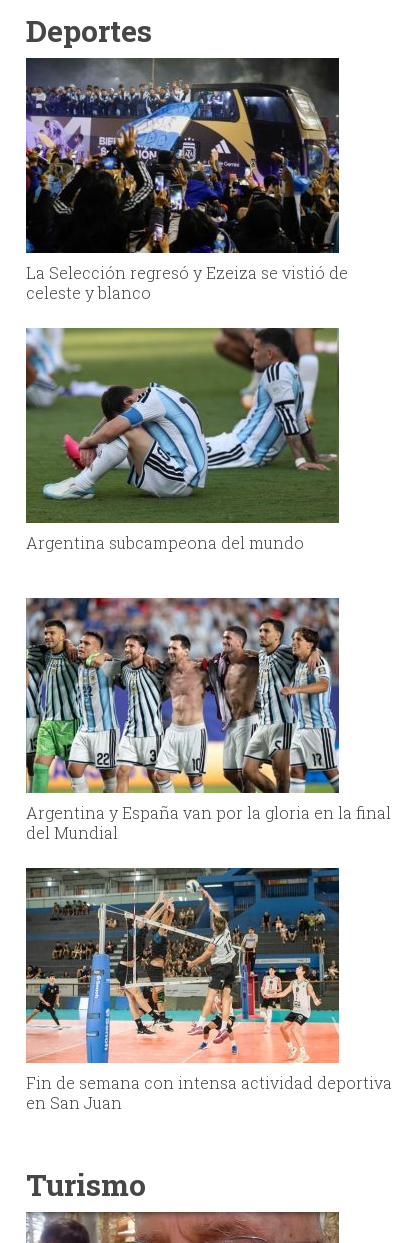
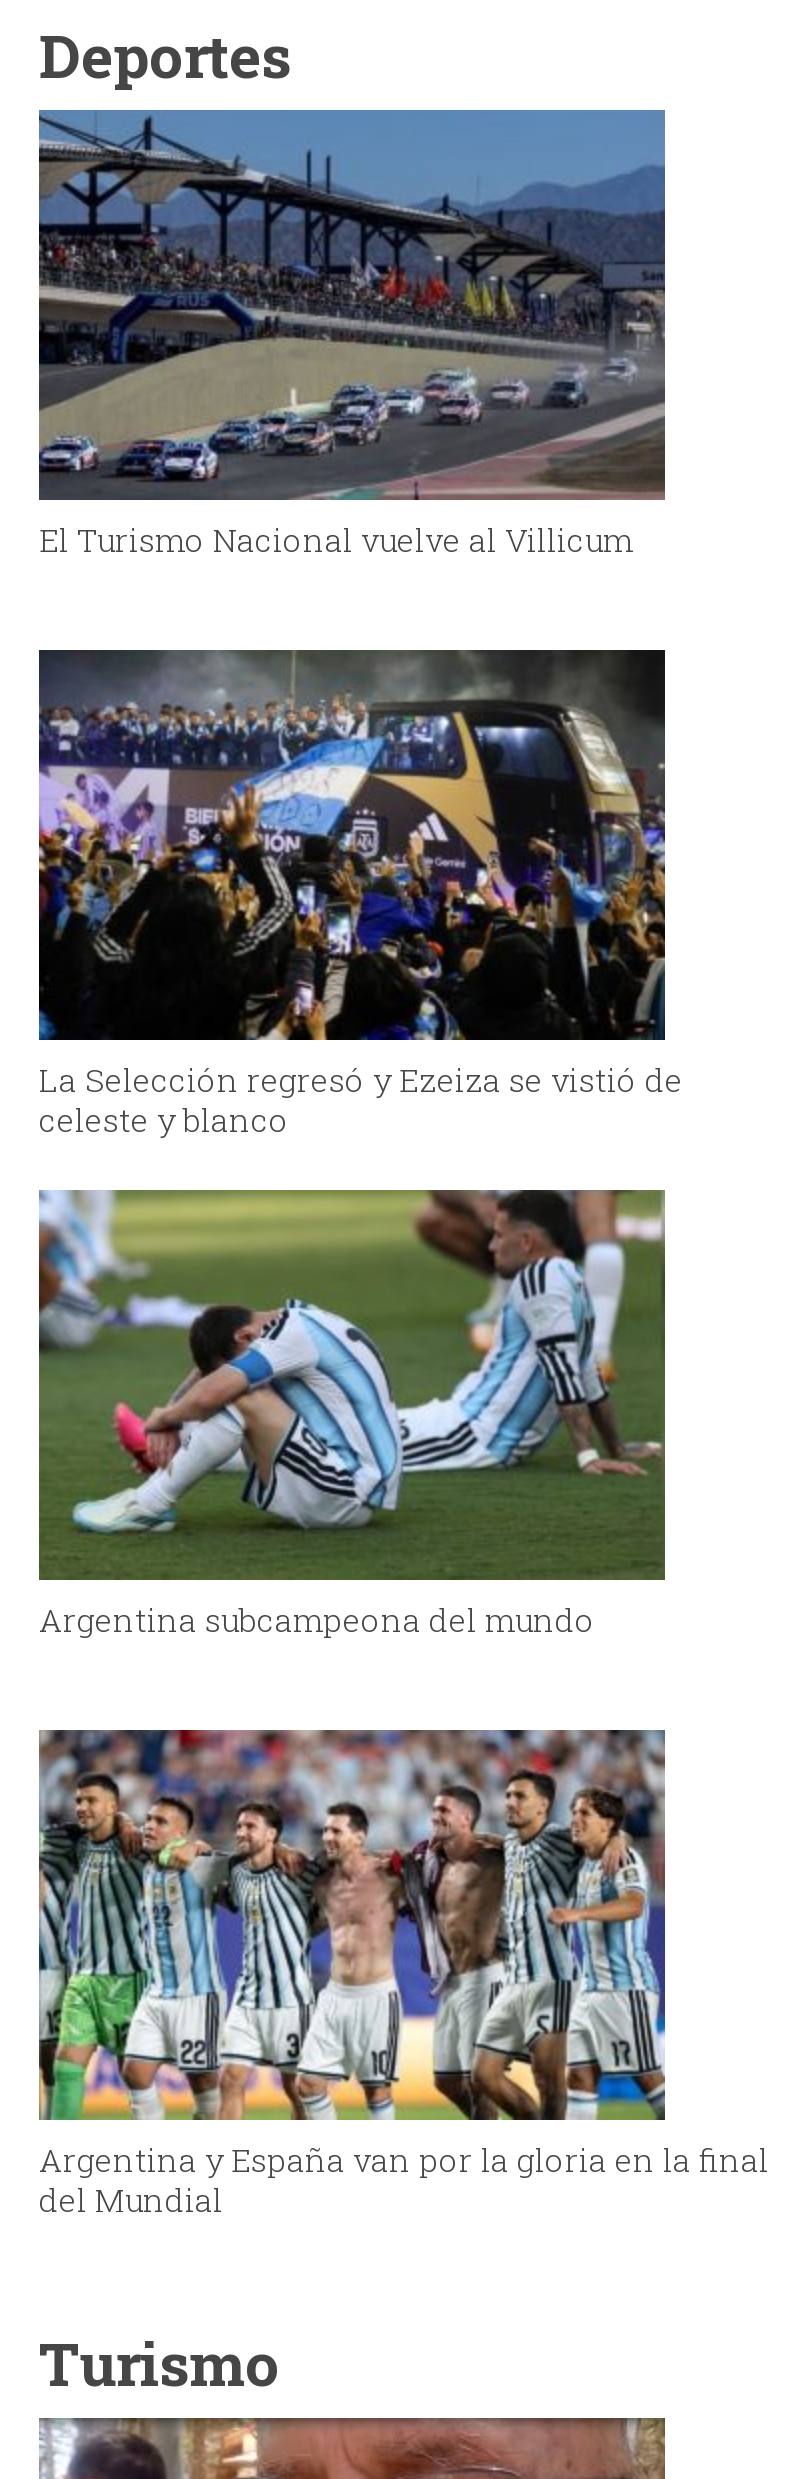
+ [image]
+ El Turismo Nacional vuelve al Villicum

moved down: [image] | La Selección regresó y Ezeiza se vistió de | celeste y blanco | Argentina subcampeona del mundo | Argentina y España van por la gloria en la final | del Mundial

- [image]
- Fin de semana con intensa actividad deportiva
- en San Juan
